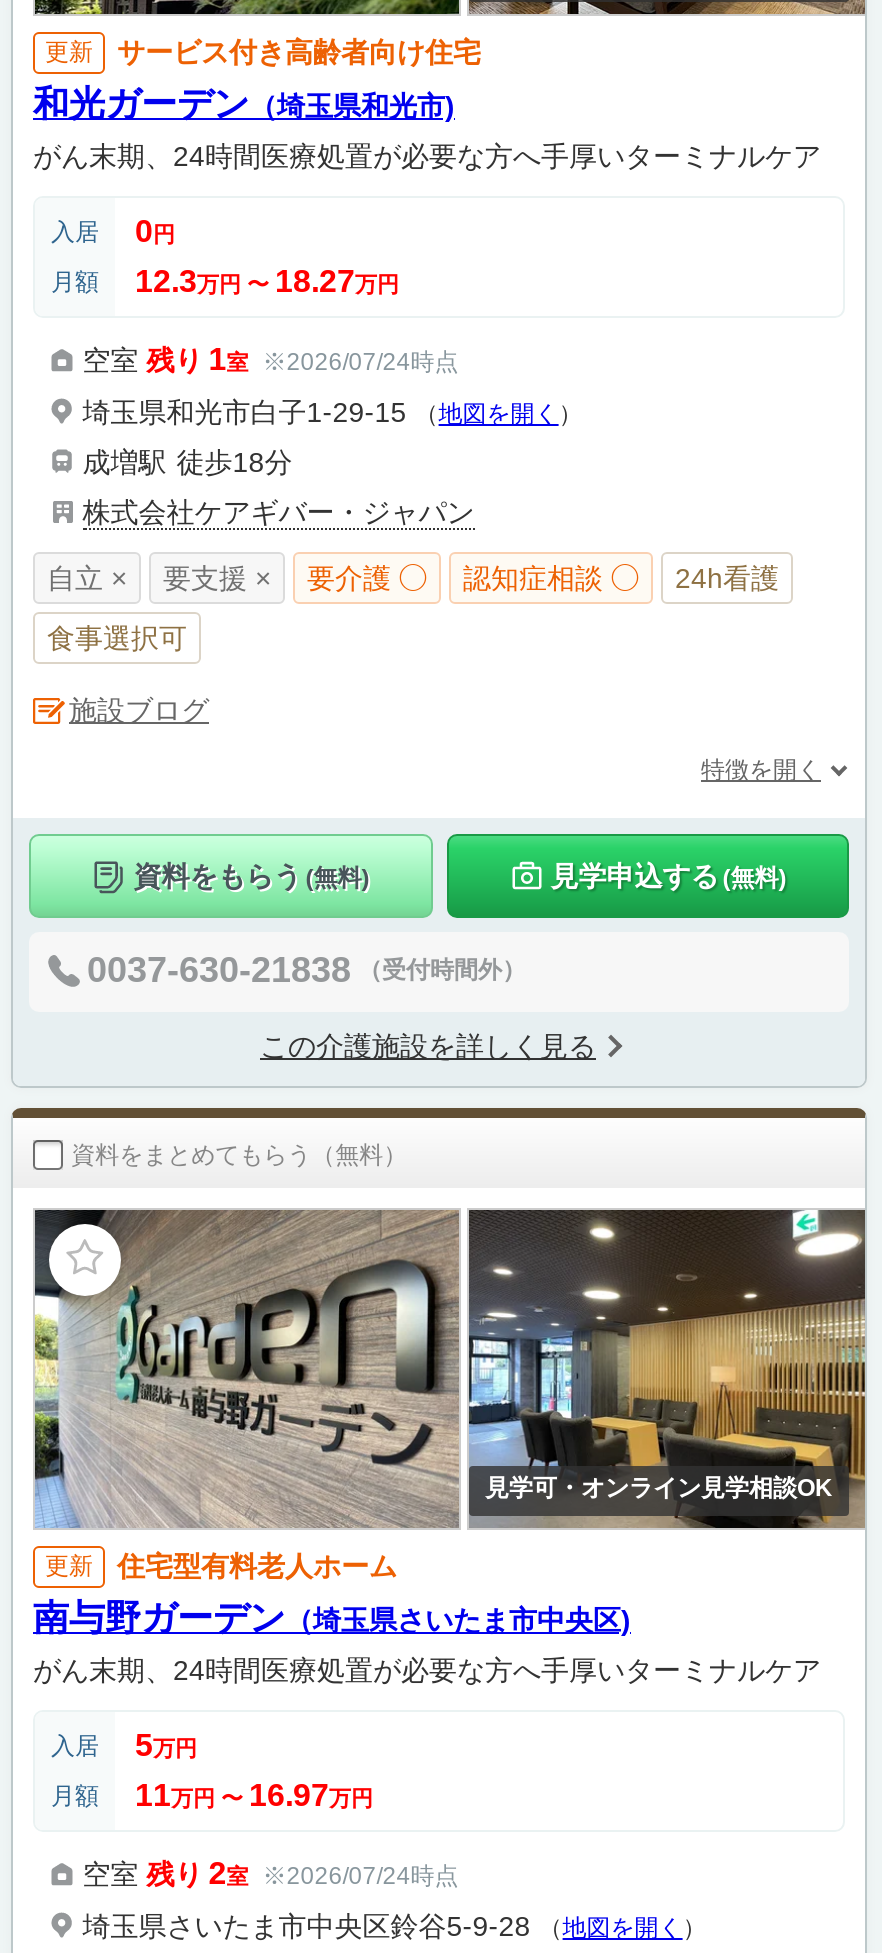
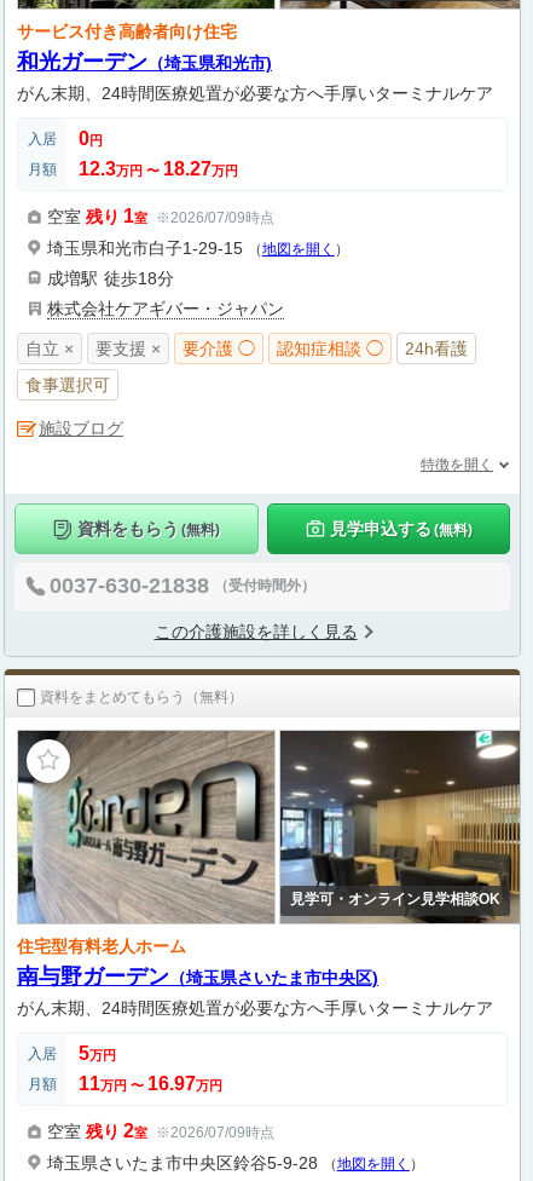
- 更新

- 空室残り 1室 ※2026/07/24時点
+ 空室残り 1室 ※2026/07/09時点

- 更新

- 空室残り 2室 ※2026/07/24時点
+ 空室残り 2室 ※2026/07/09時点
